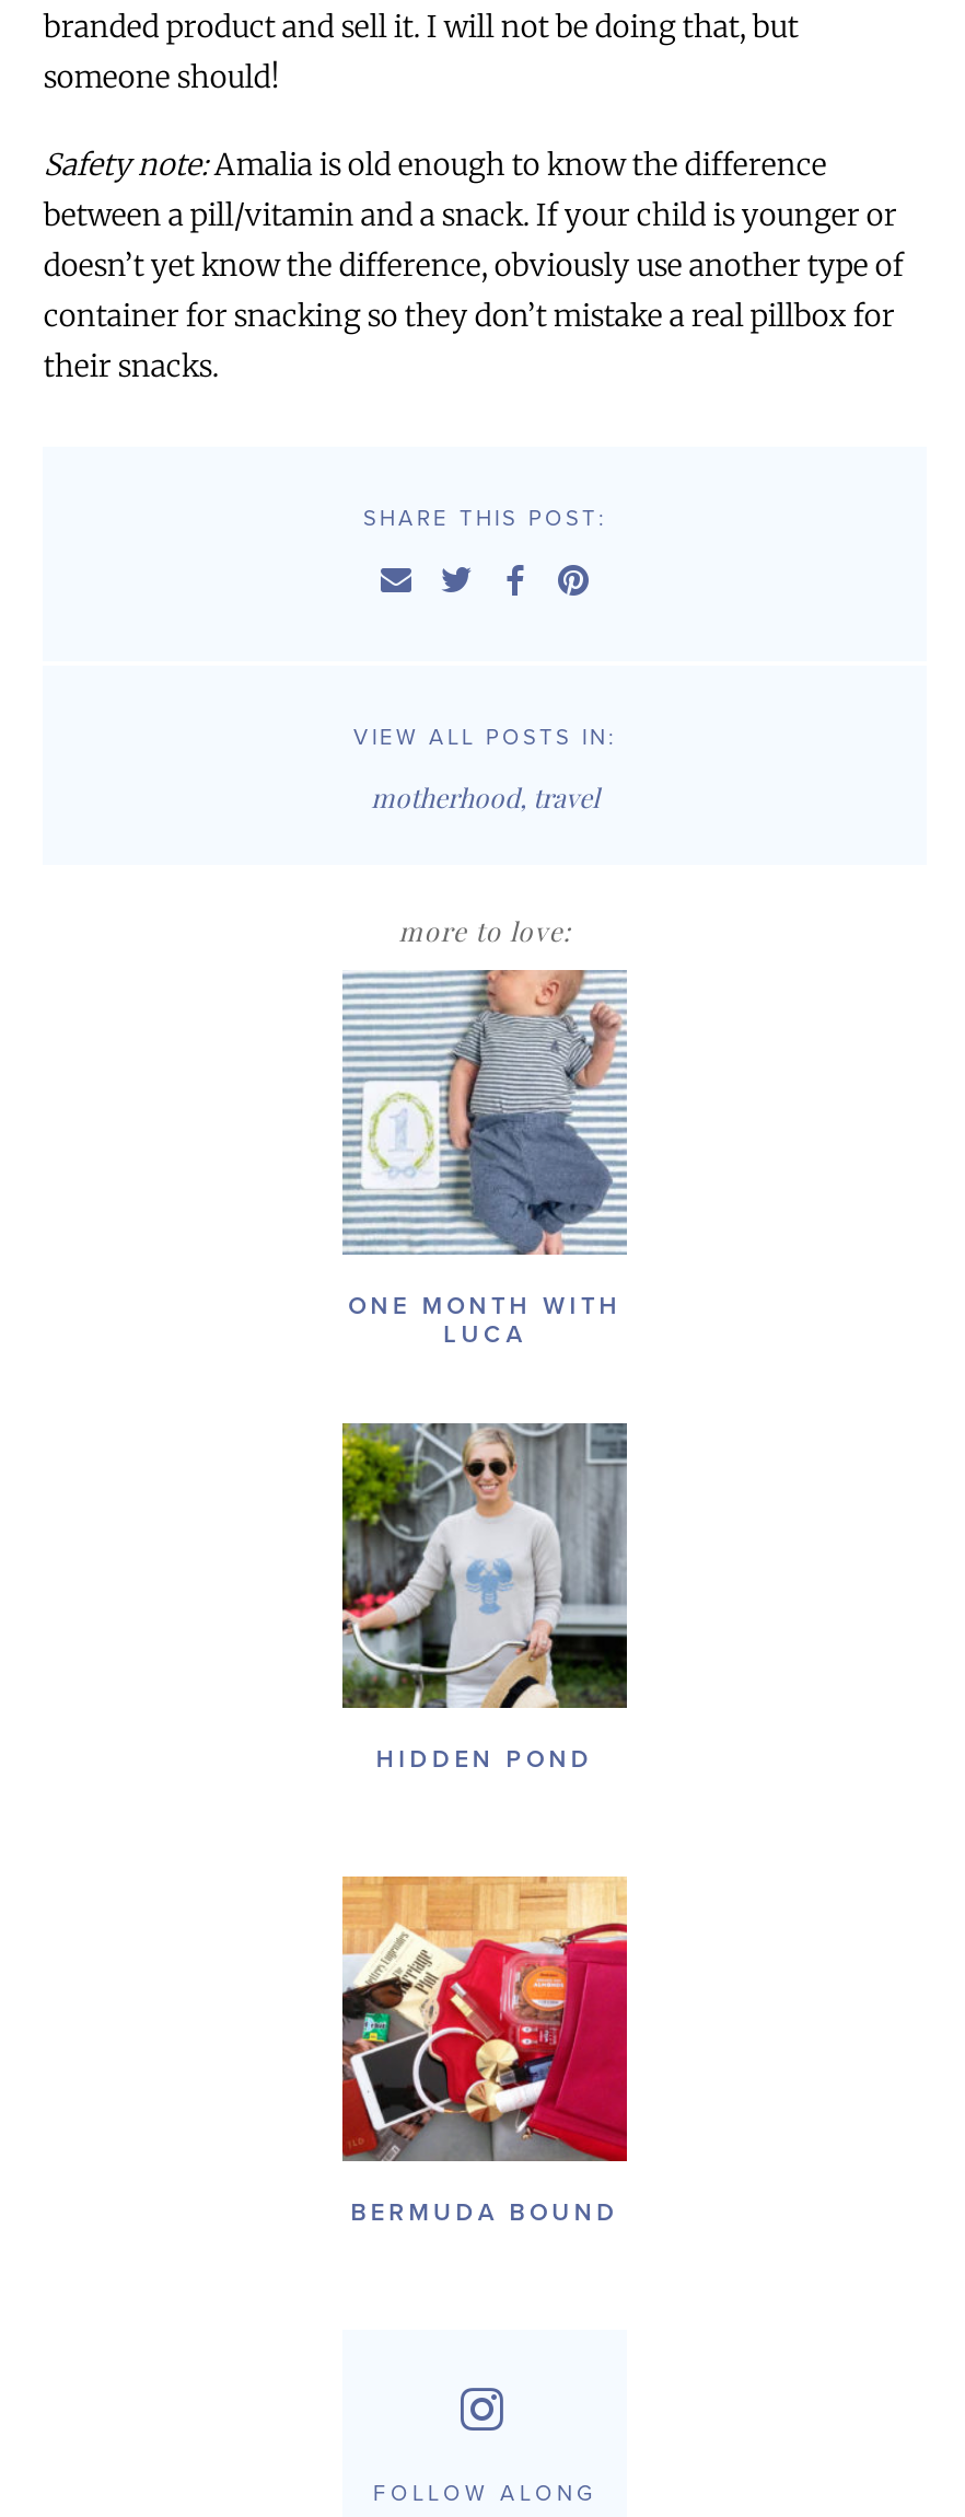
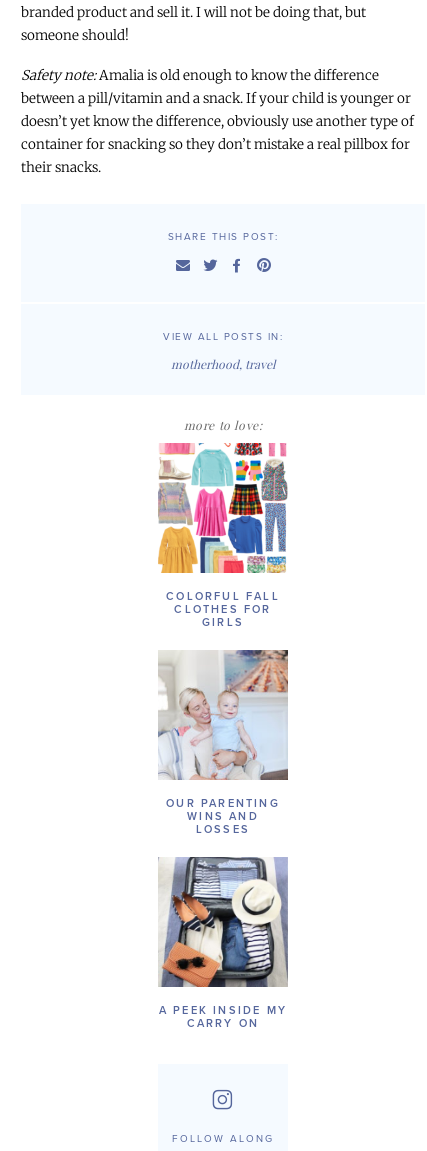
- [image]
- ONE MONTH WITH
- LUCA
+ [image]
+ COLORFUL FALL
+ CLOTHES FOR
+ GIRLS

- [image]
- HIDDEN POND
+ [image]
+ OUR PARENTING
+ WINS AND
+ LOSSES

- [image]
- BERMUDA BOUND
+ [image]
+ A PEEK INSIDE MY
+ CARRY ON
